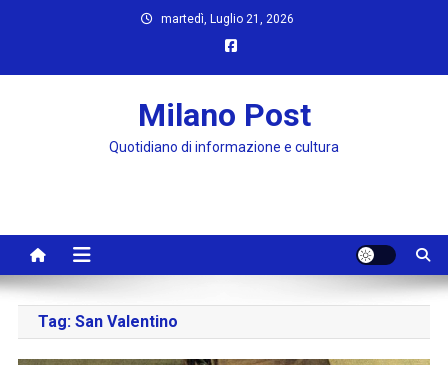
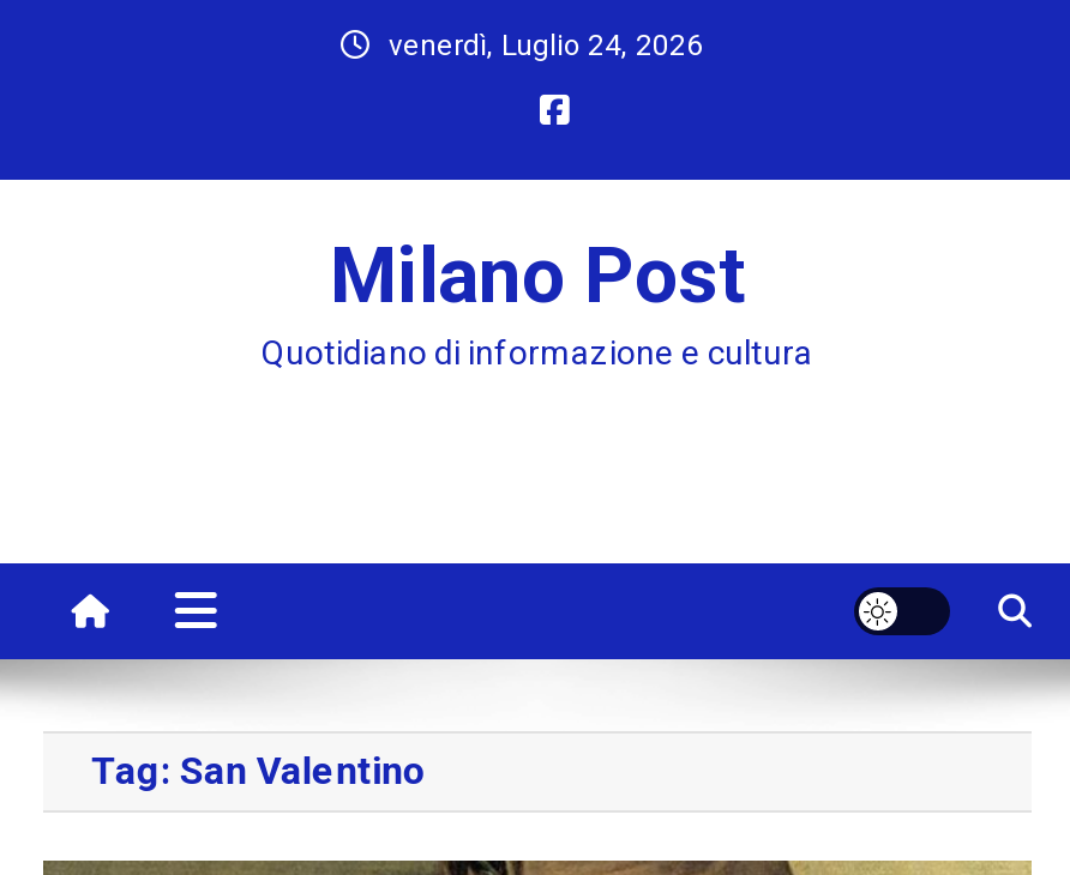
- martedì, Luglio 21, 2026
+ venerdì, Luglio 24, 2026
